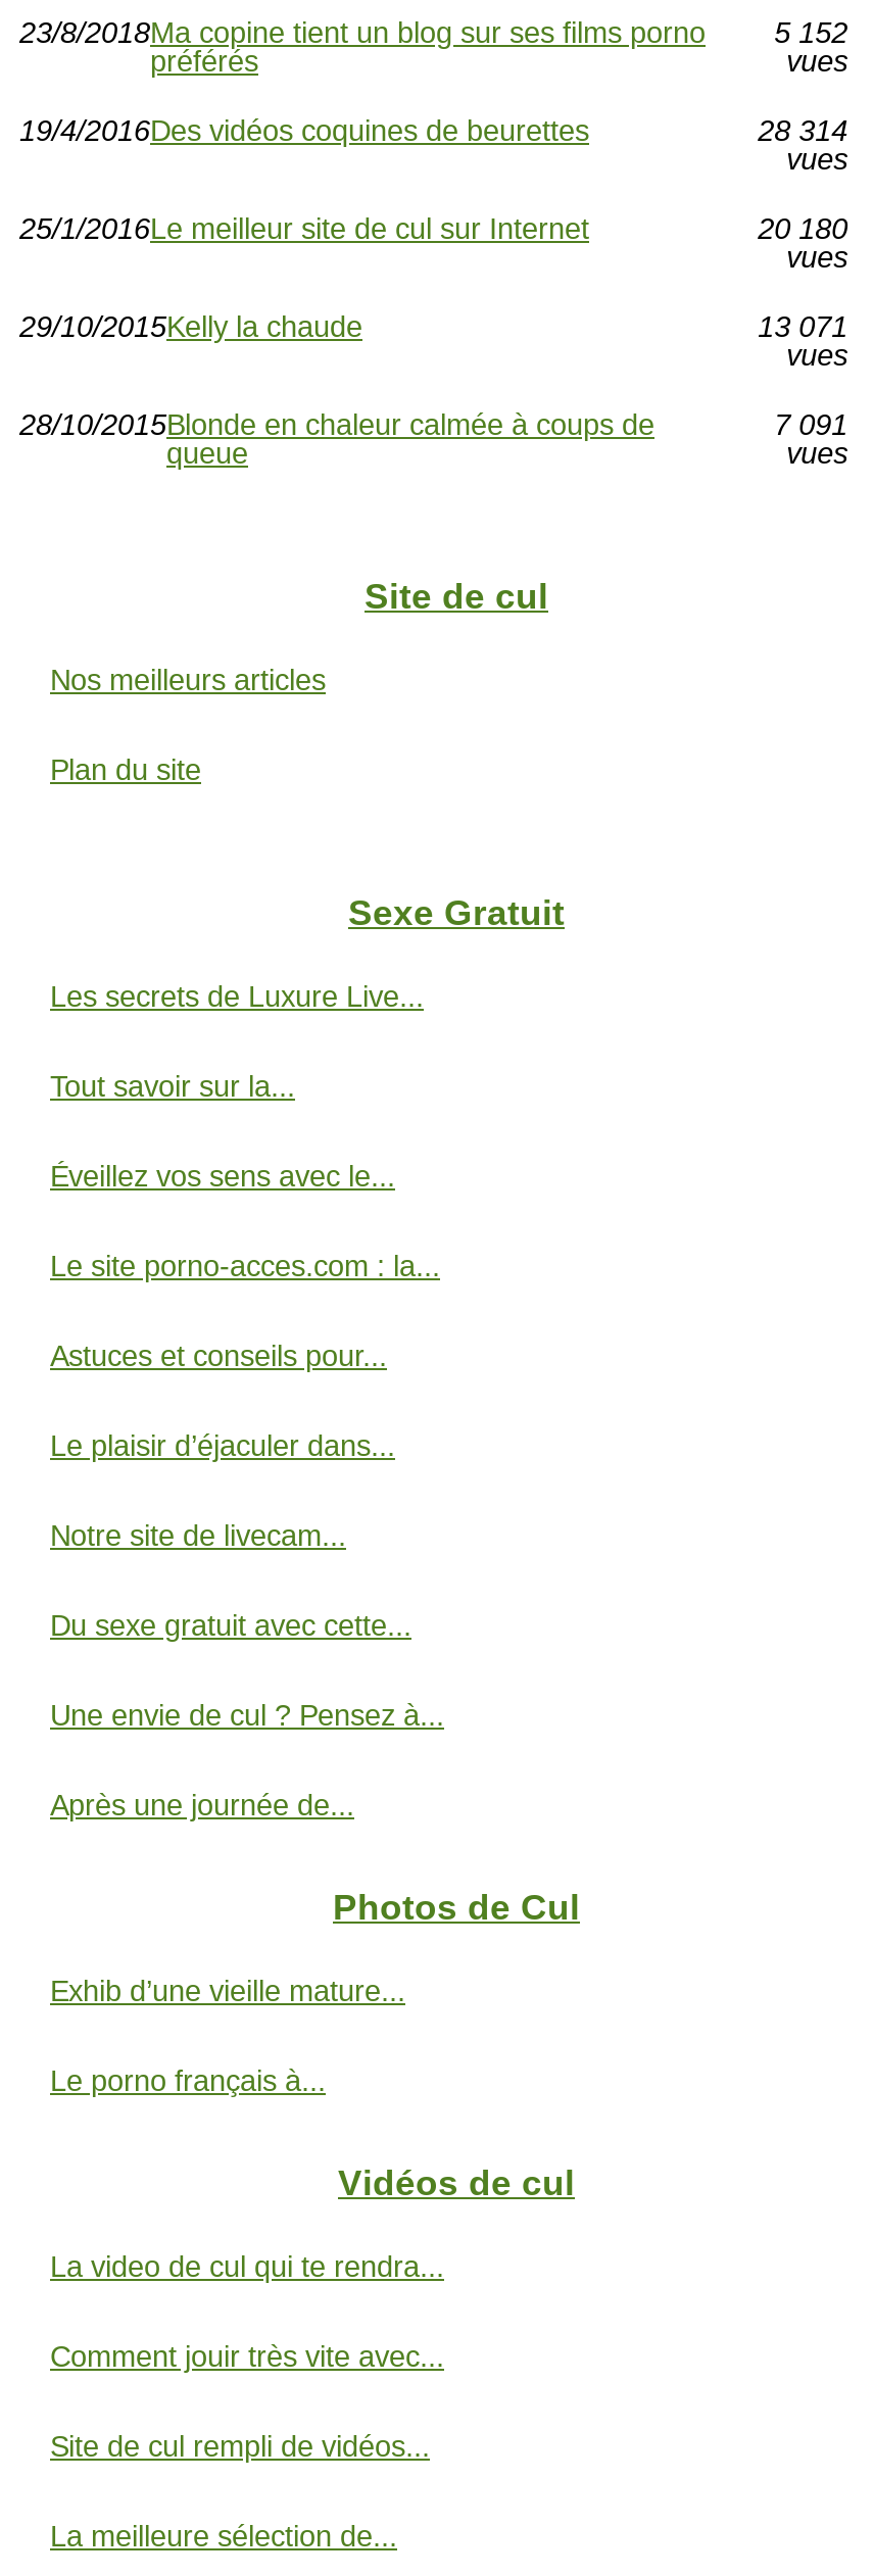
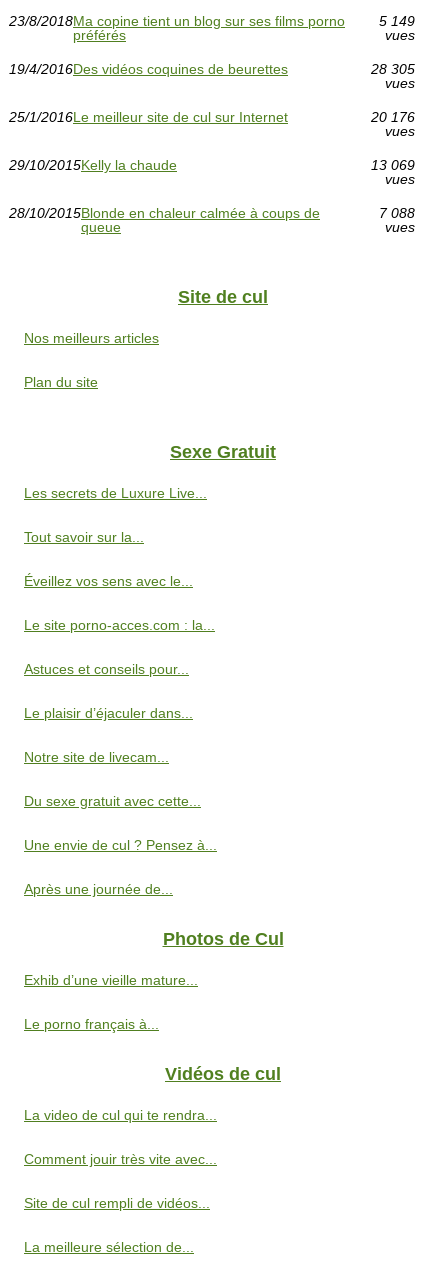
- 5 152
+ 5 149

- 28 314
+ 28 305

- 20 180
+ 20 176

- 13 071
+ 13 069

- 7 091
+ 7 088
